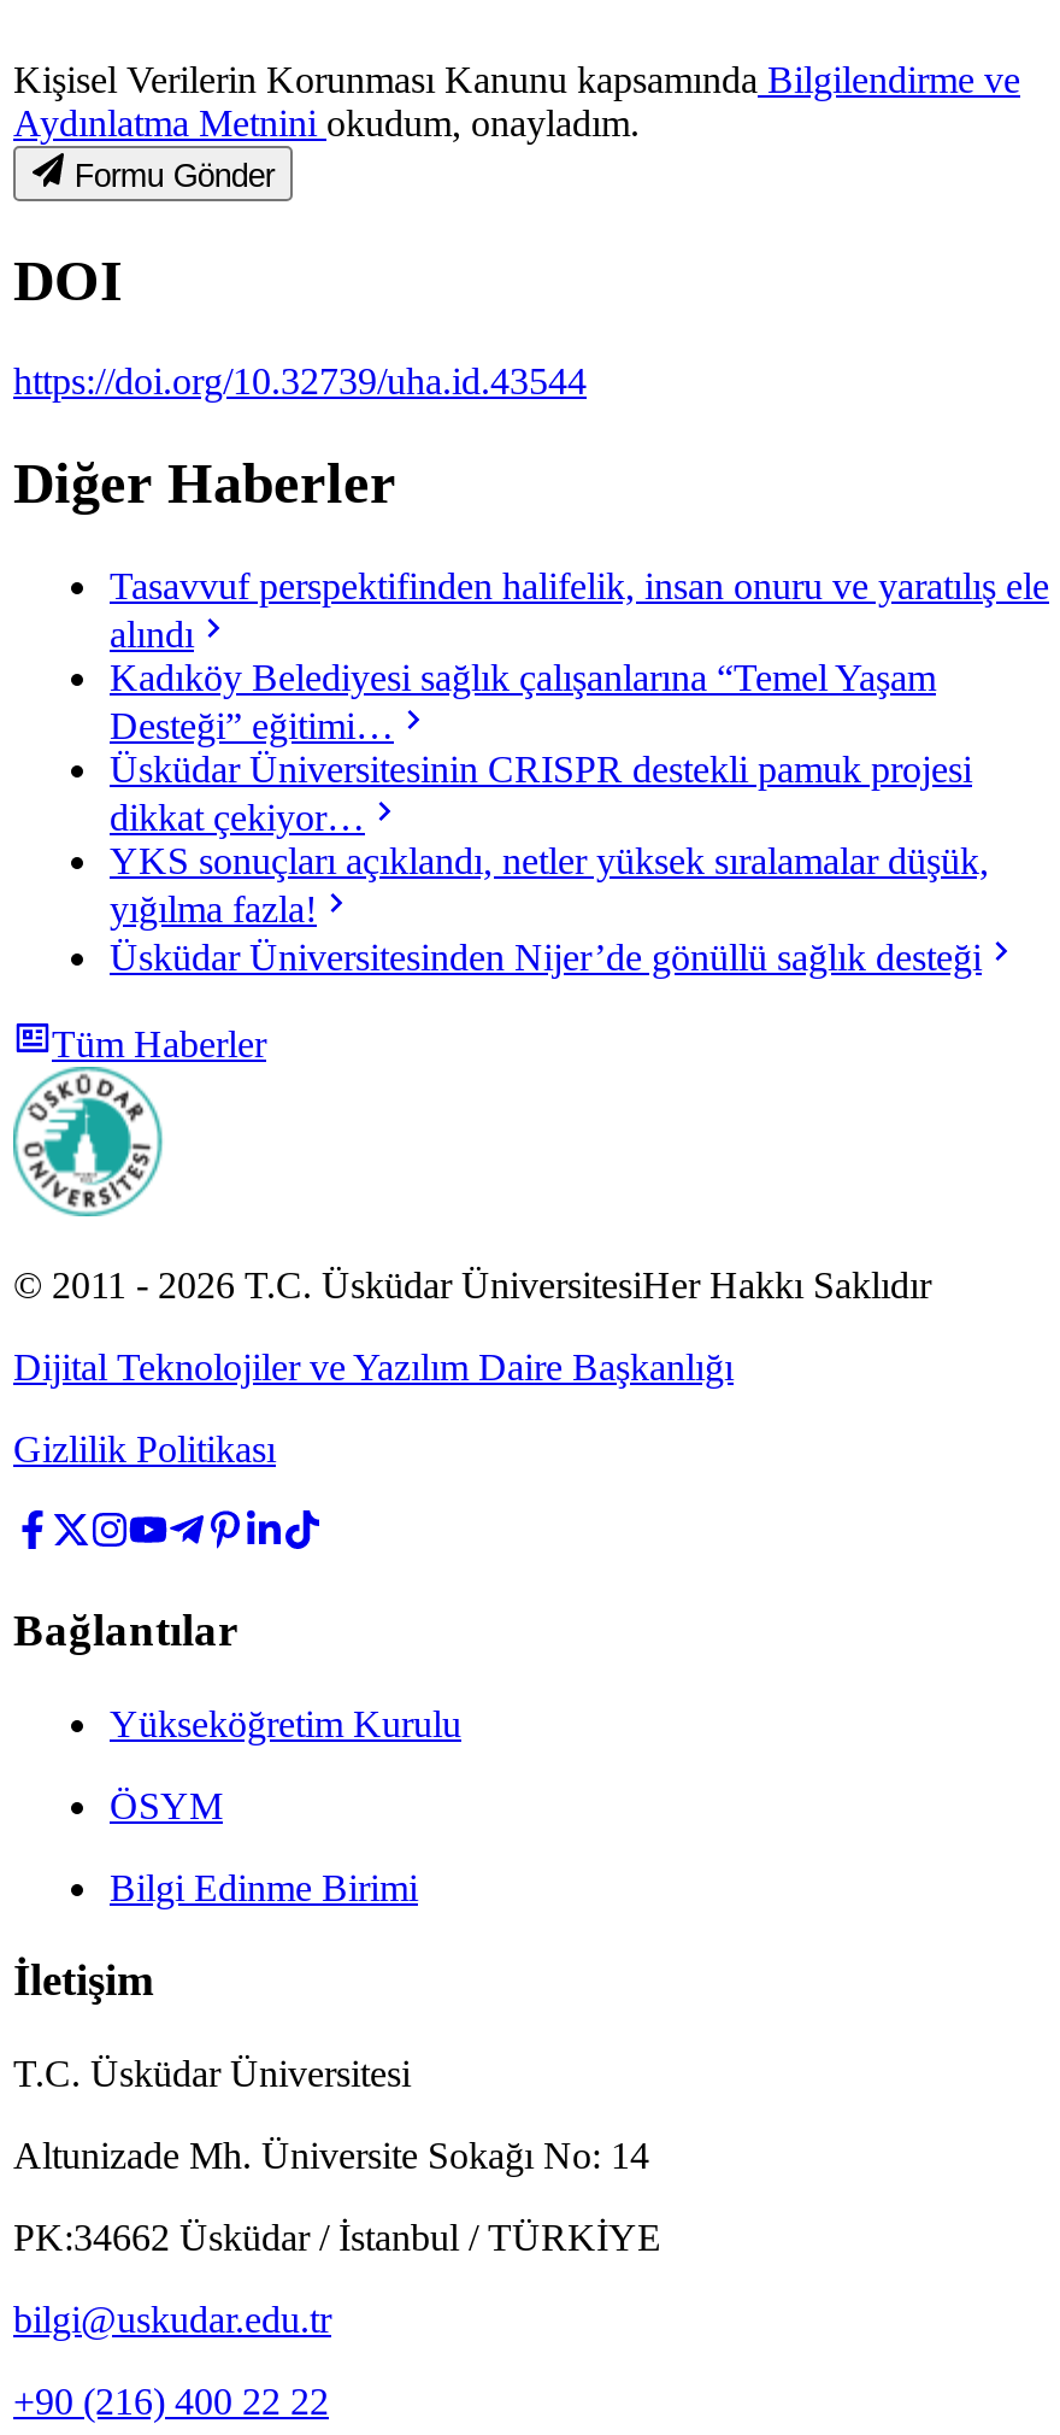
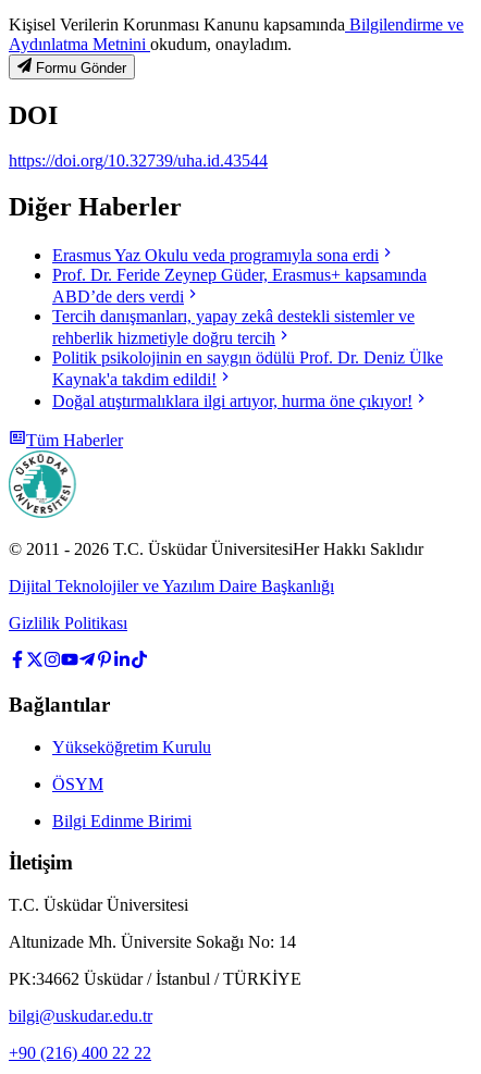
- Tasavvuf perspektifinden halifelik, insan onuru ve yaratılış ele
- alındı
- Kadıköy Belediyesi sağlık çalışanlarına “Temel Yaşam
- Desteği” eğitimi…
- Üsküdar Üniversitesinin CRISPR destekli pamuk projesi
- dikkat çekiyor…
- YKS sonuçları açıklandı, netler yüksek sıralamalar düşük,
- yığılma fazla!
- Üsküdar Üniversitesinden Nijer’de gönüllü sağlık desteği
+ Erasmus Yaz Okulu veda programıyla sona erdi
+ Prof. Dr. Feride Zeynep Güder, Erasmus+ kapsamında
+ ABD’de ders verdi
+ Tercih danışmanları, yapay zekâ destekli sistemler ve
+ rehberlik hizmetiyle doğru tercih
+ Politik psikolojinin en saygın ödülü Prof. Dr. Deniz Ülke
+ Kaynak'a takdim edildi!
+ Doğal atıştırmalıklara ilgi artıyor, hurma öne çıkıyor!
